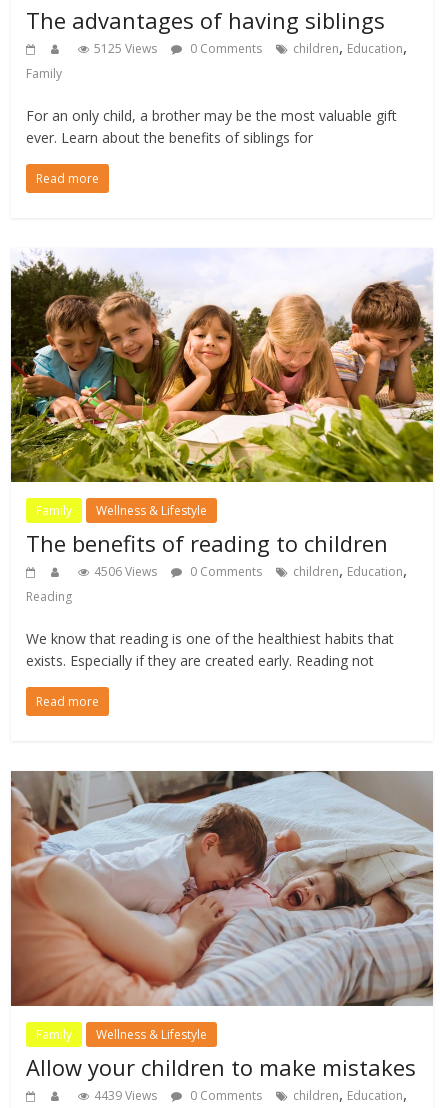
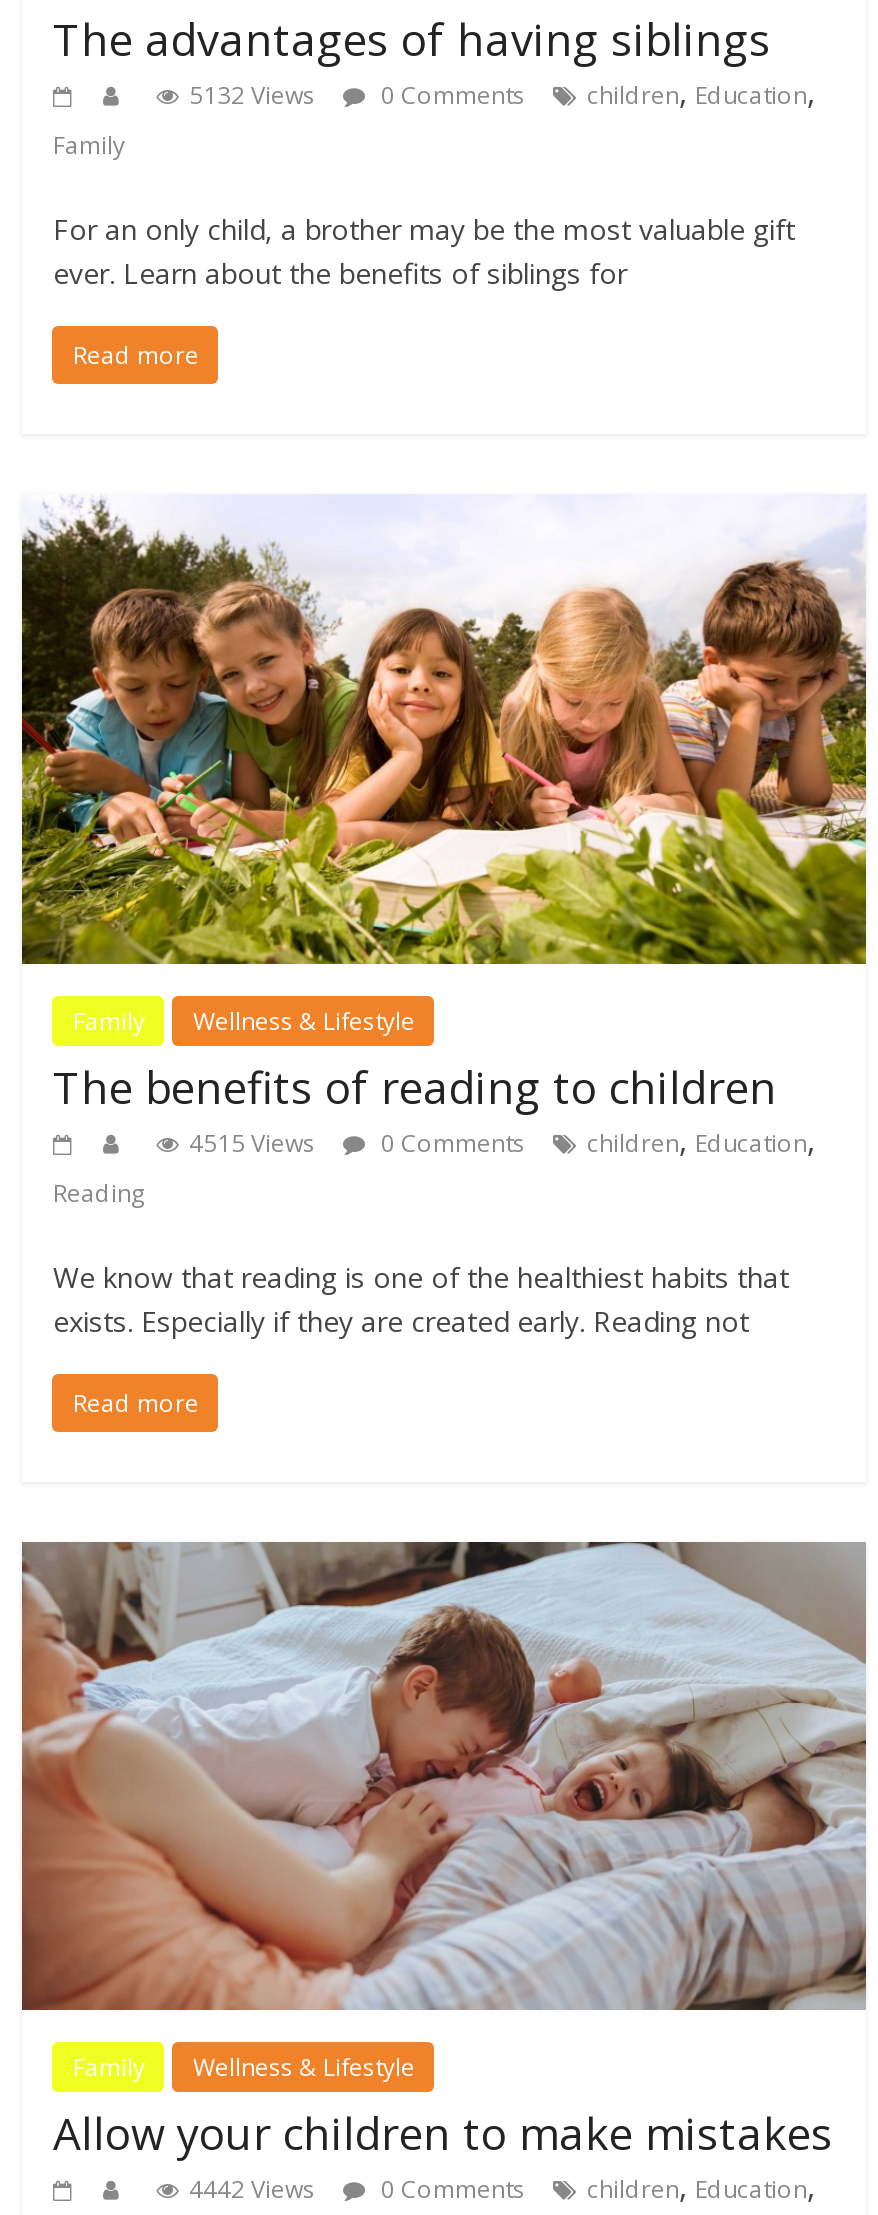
- 5125 Views 0 Comments children, Education,
+ 5132 Views 0 Comments children, Education,

- 4506 Views 0 Comments children, Education,
+ 4515 Views 0 Comments children, Education,

- 4439 Views 0 Comments children, Education,
+ 4442 Views 0 Comments children, Education,
